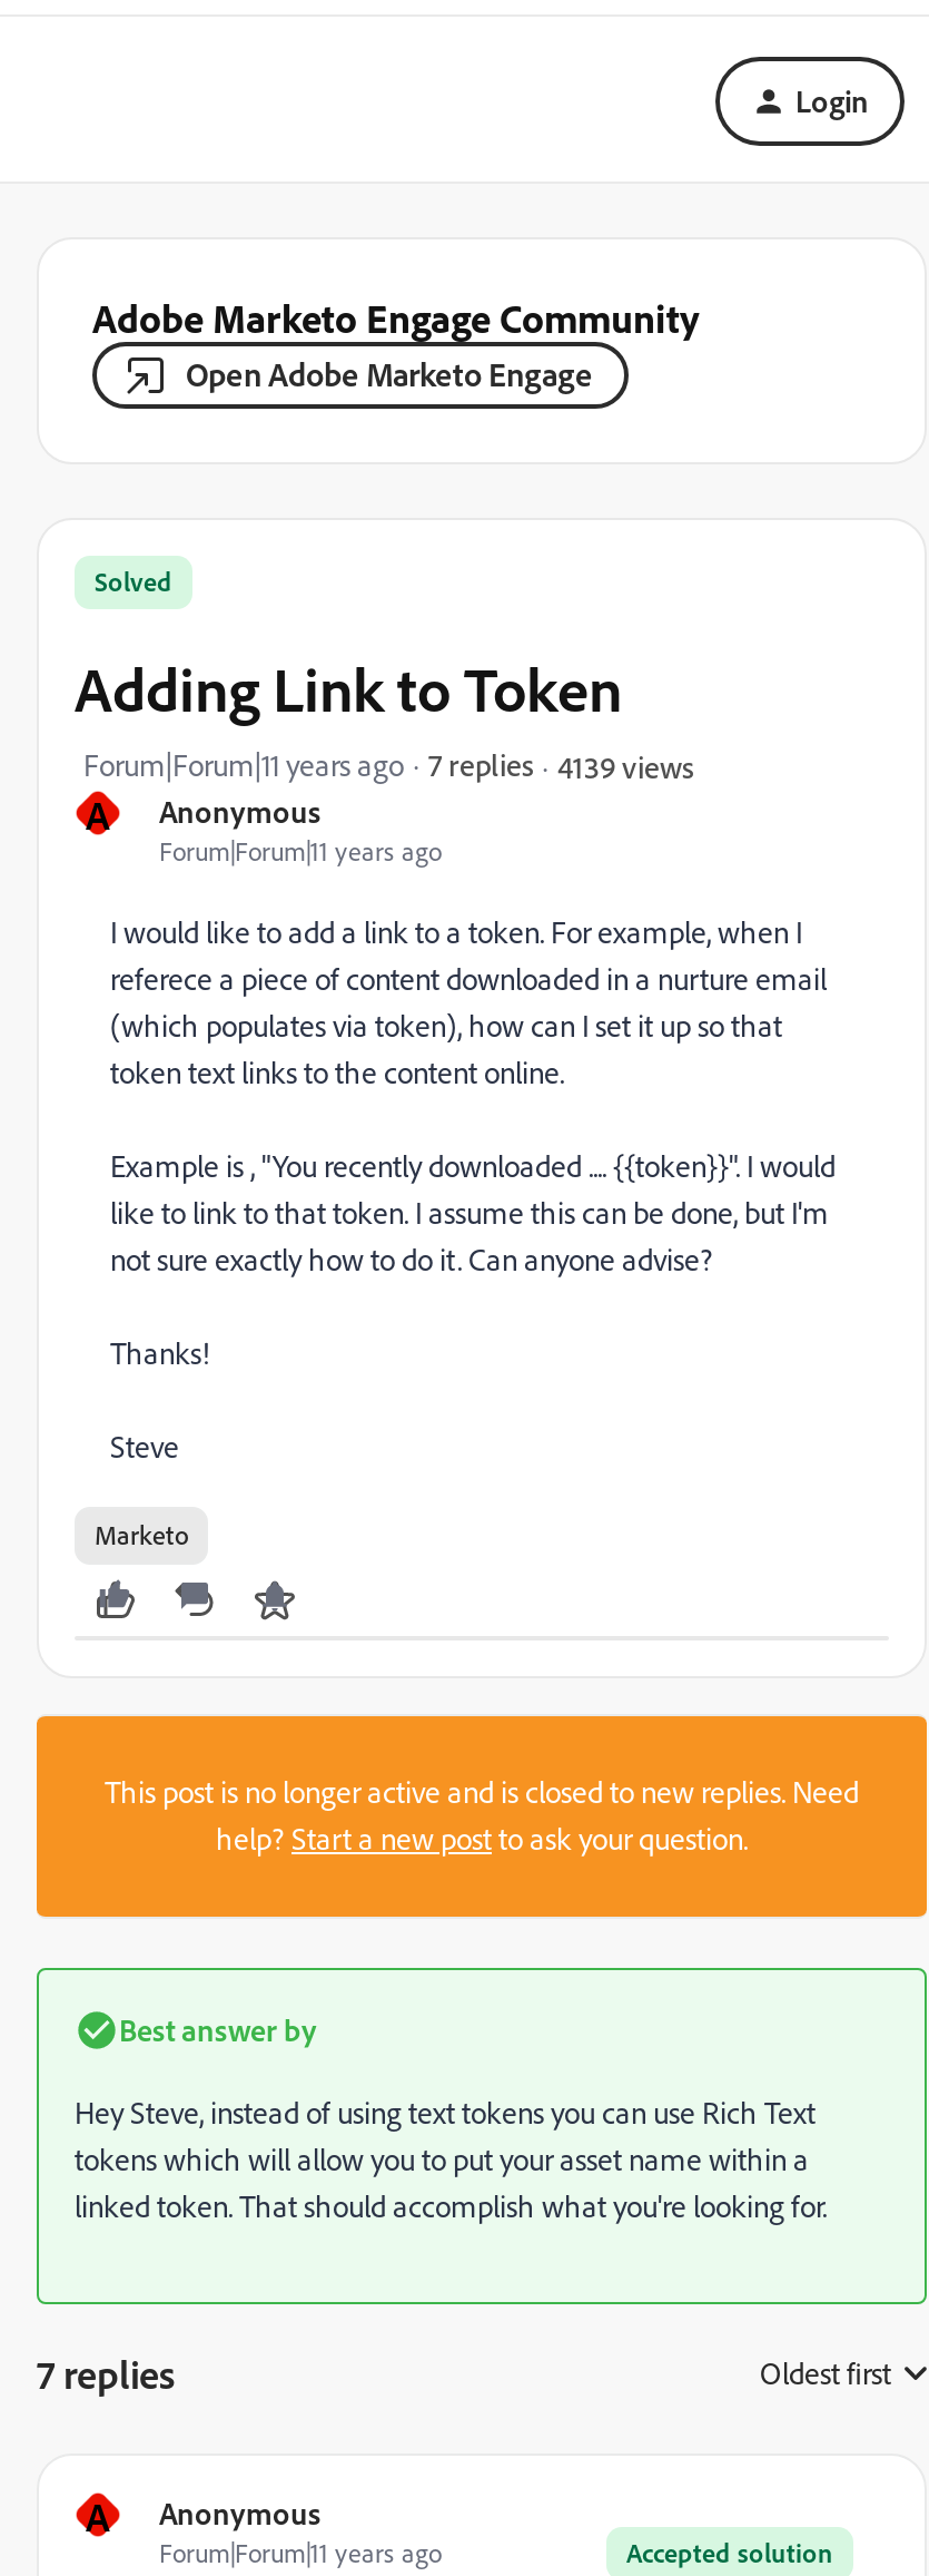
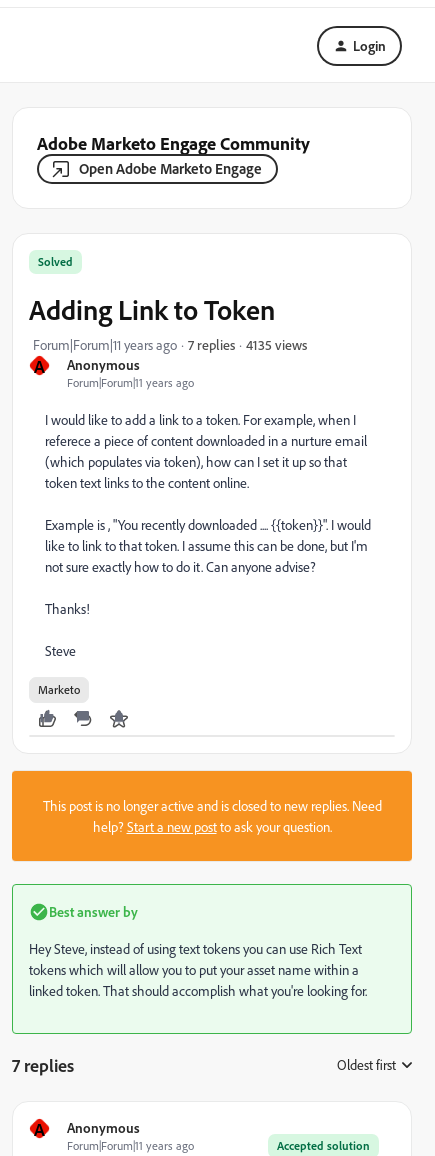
- 4139 views
+ 4135 views
